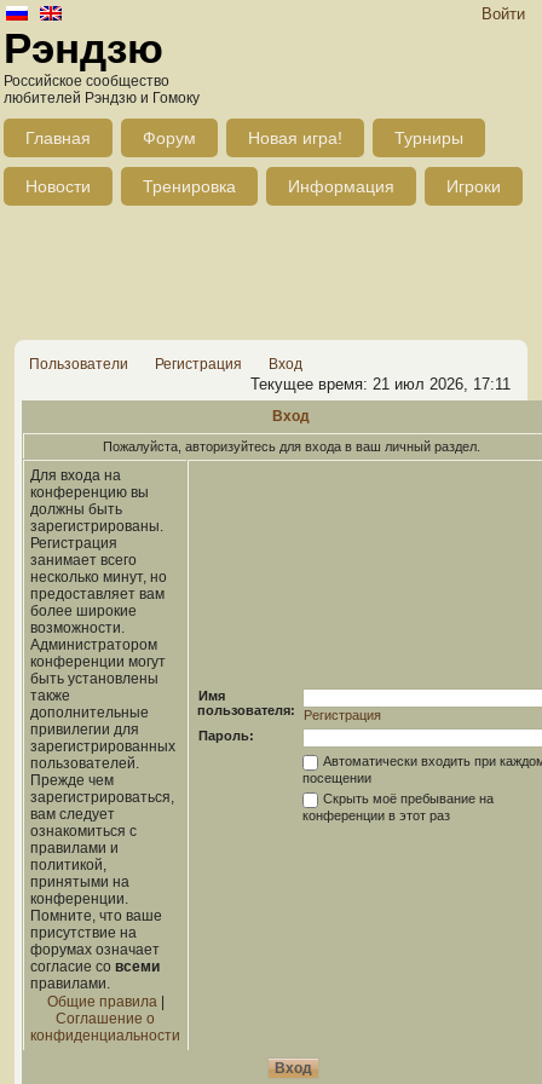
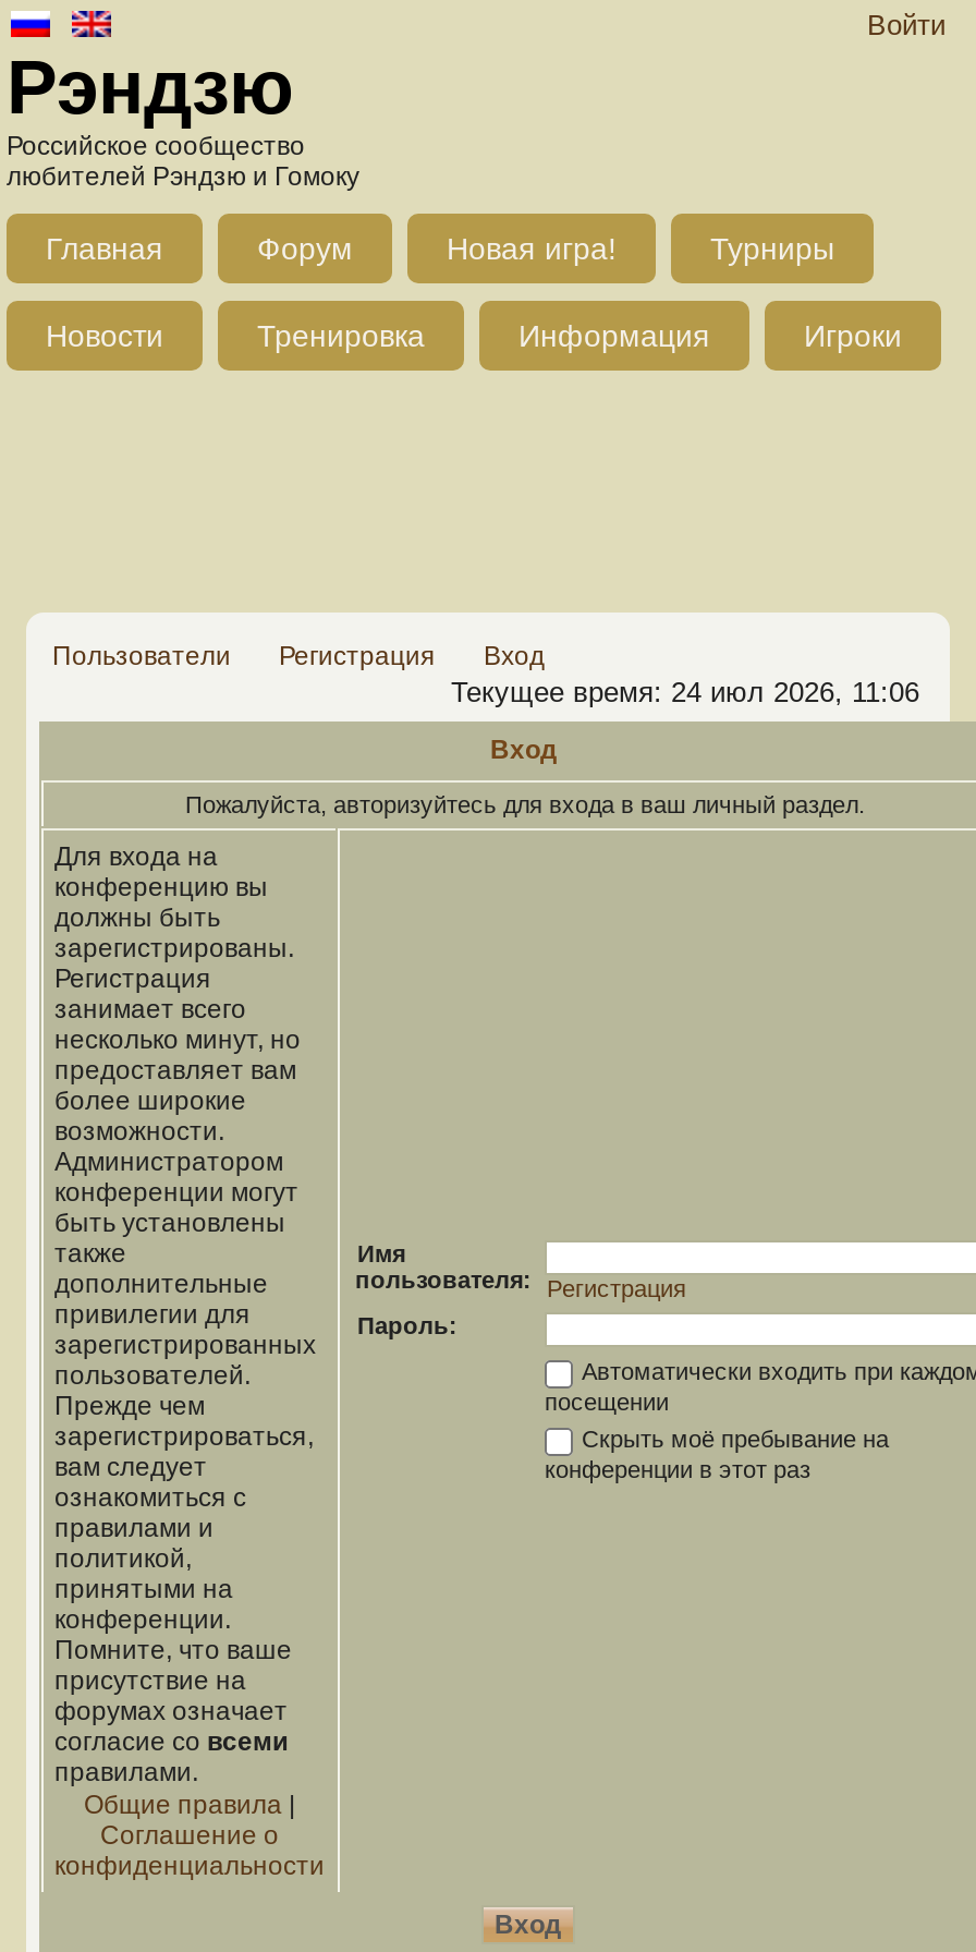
- Текущее время: 21 июл 2026, 17:11
+ Текущее время: 24 июл 2026, 11:06
